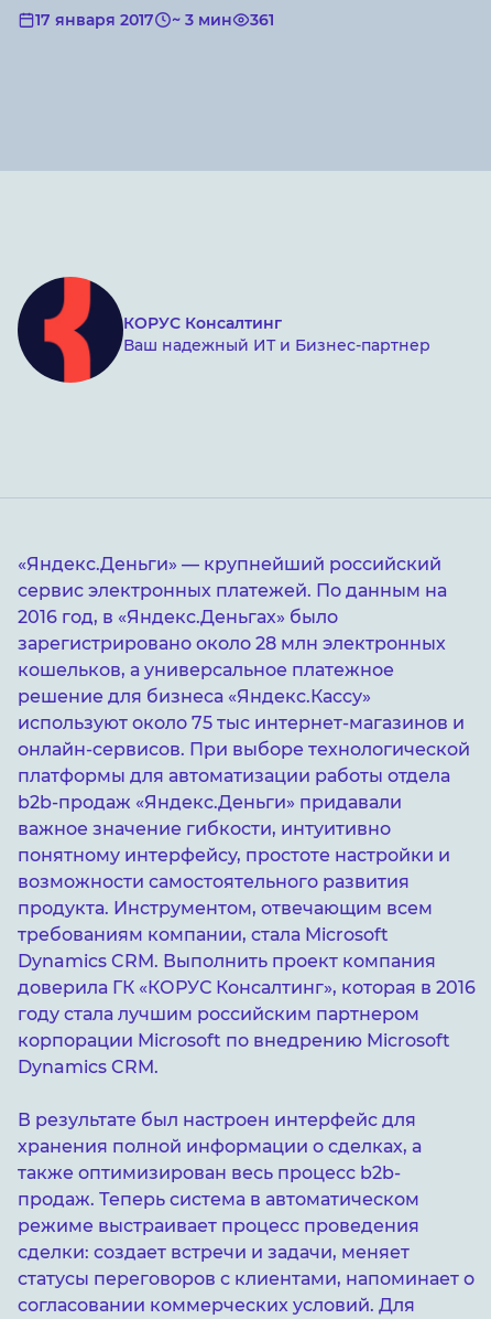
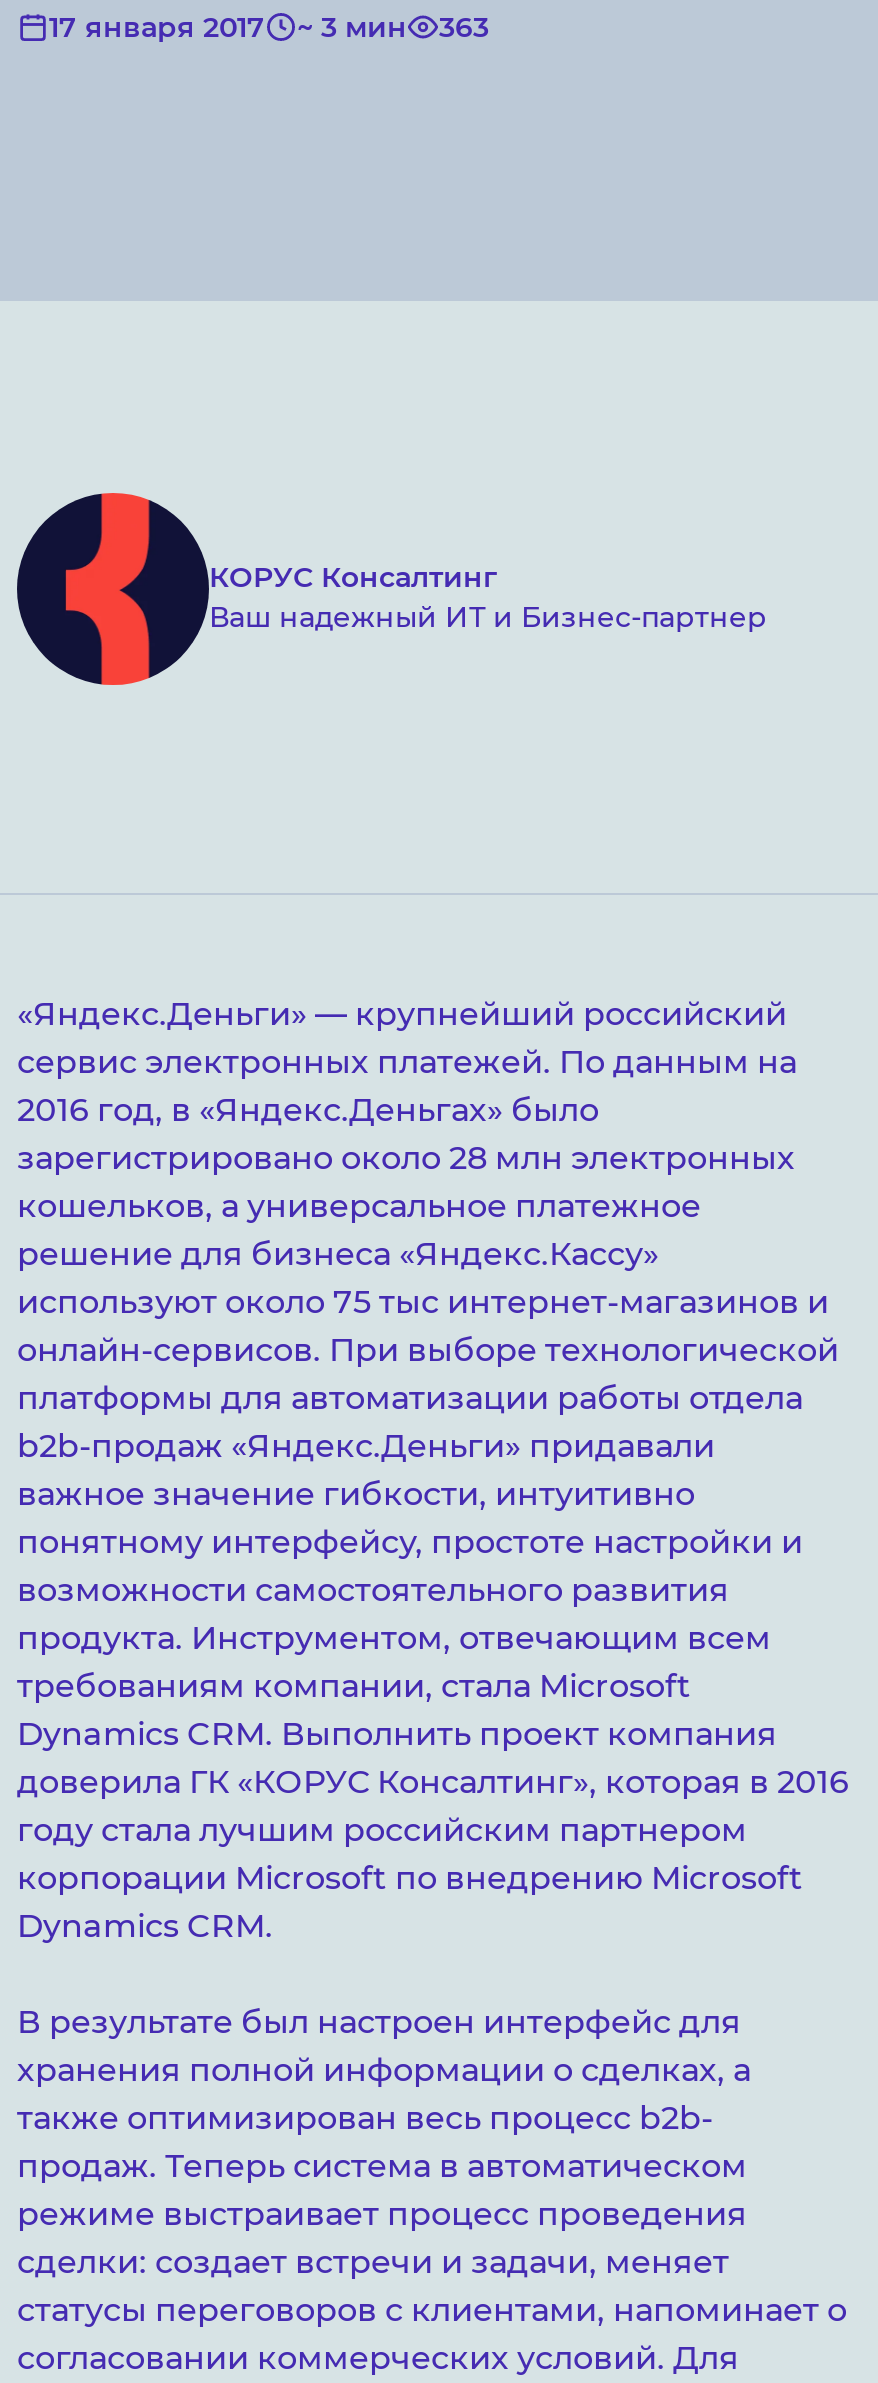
- 361
+ 363
